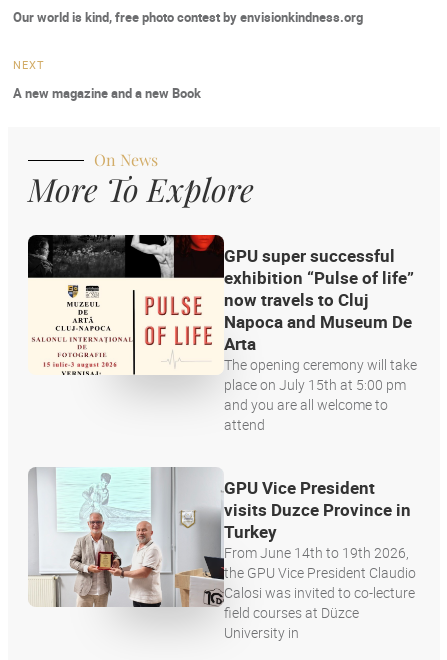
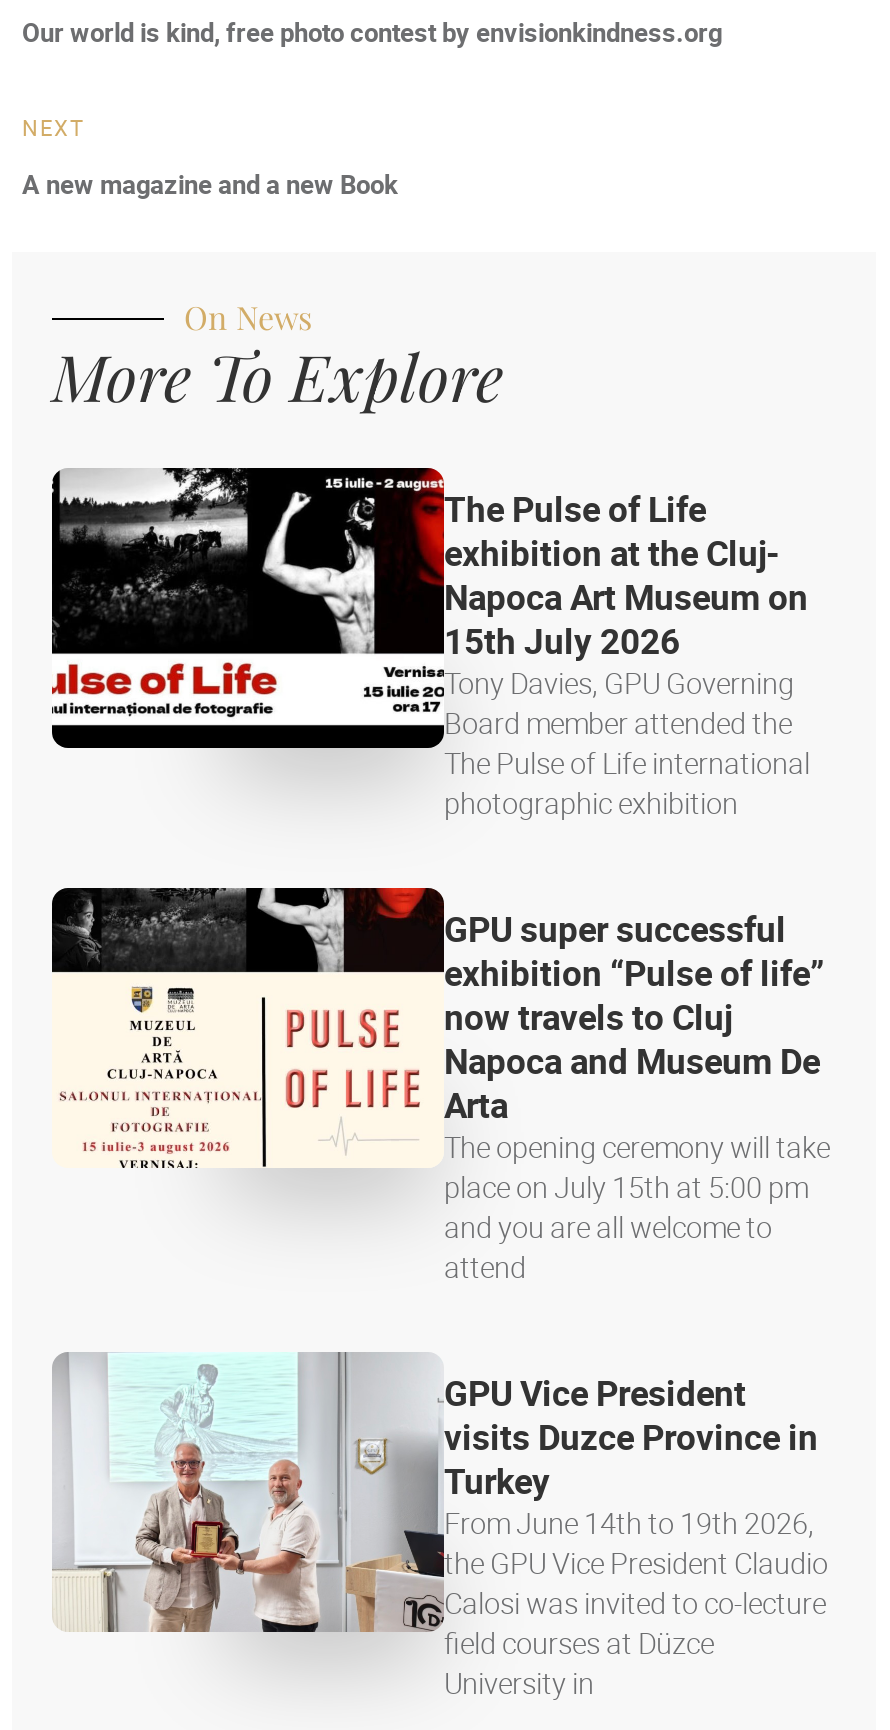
+ [image]
+ The Pulse of Life
+ exhibition at the Cluj-
+ Napoca Art Museum on
+ 15th July 2026
+ Tony Davies, GPU Governing
+ Board member attended the
+ The Pulse of Life international
+ photographic exhibition
